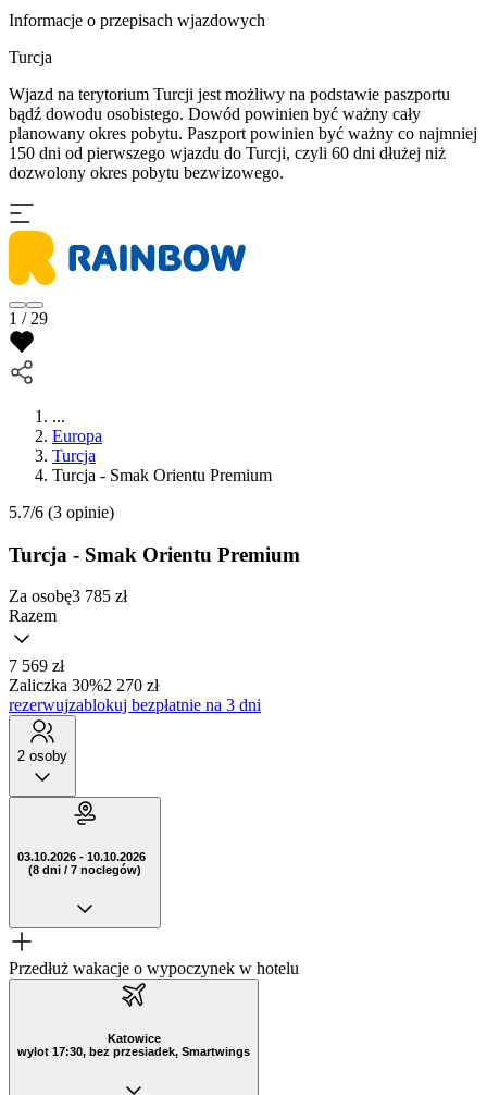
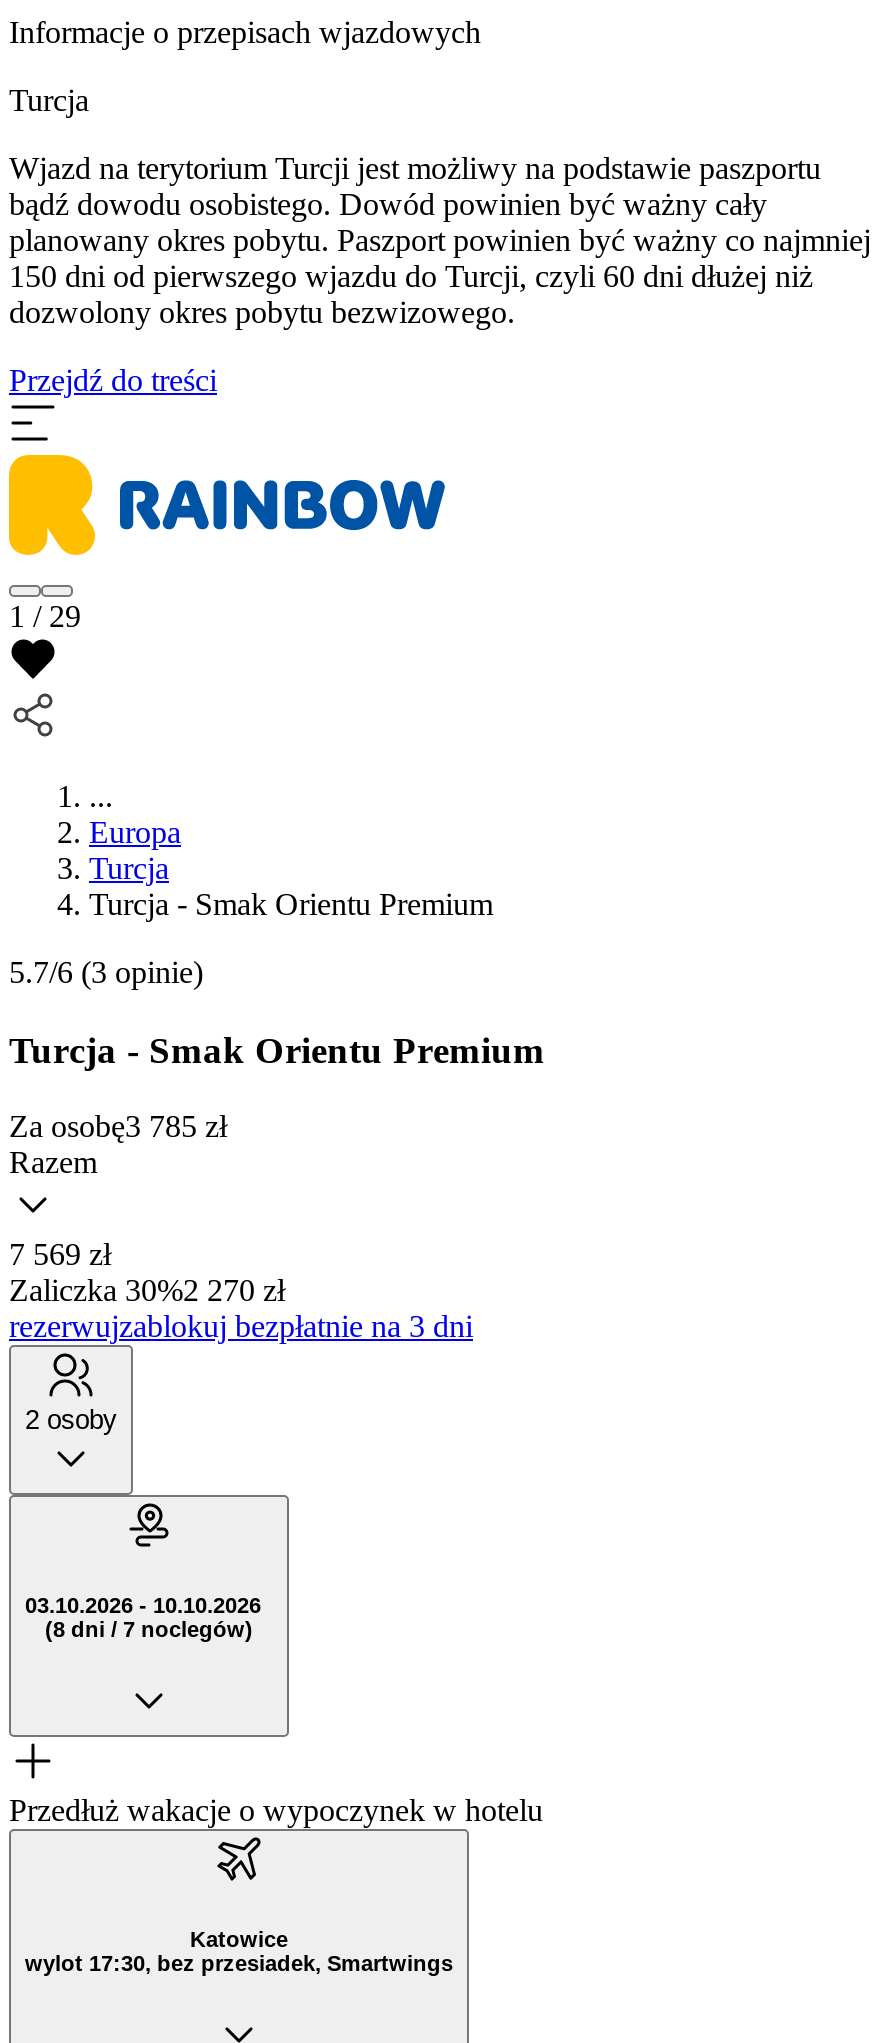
+ Przejdź do treści
